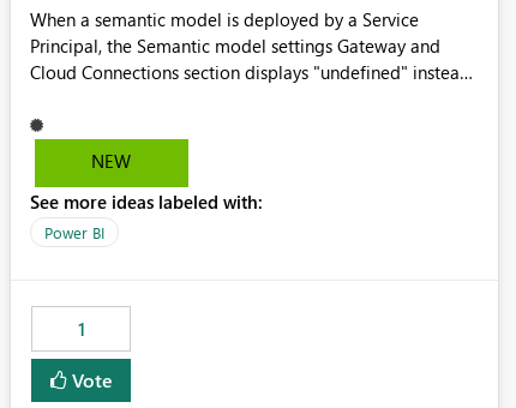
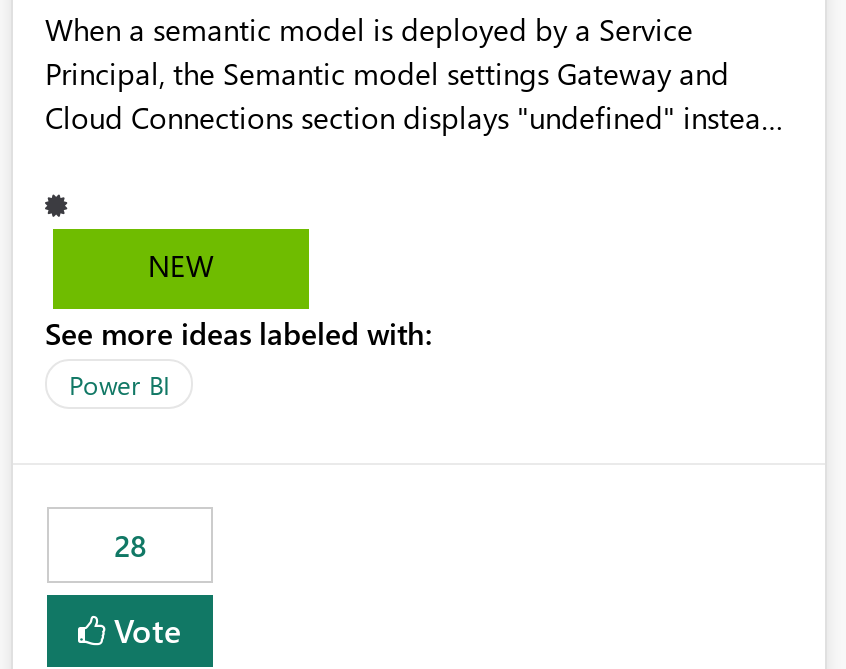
- 1
+ 28
